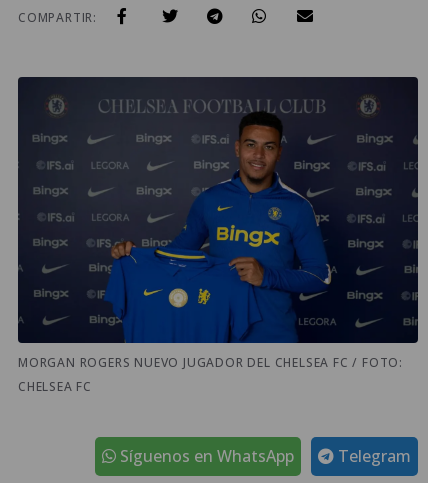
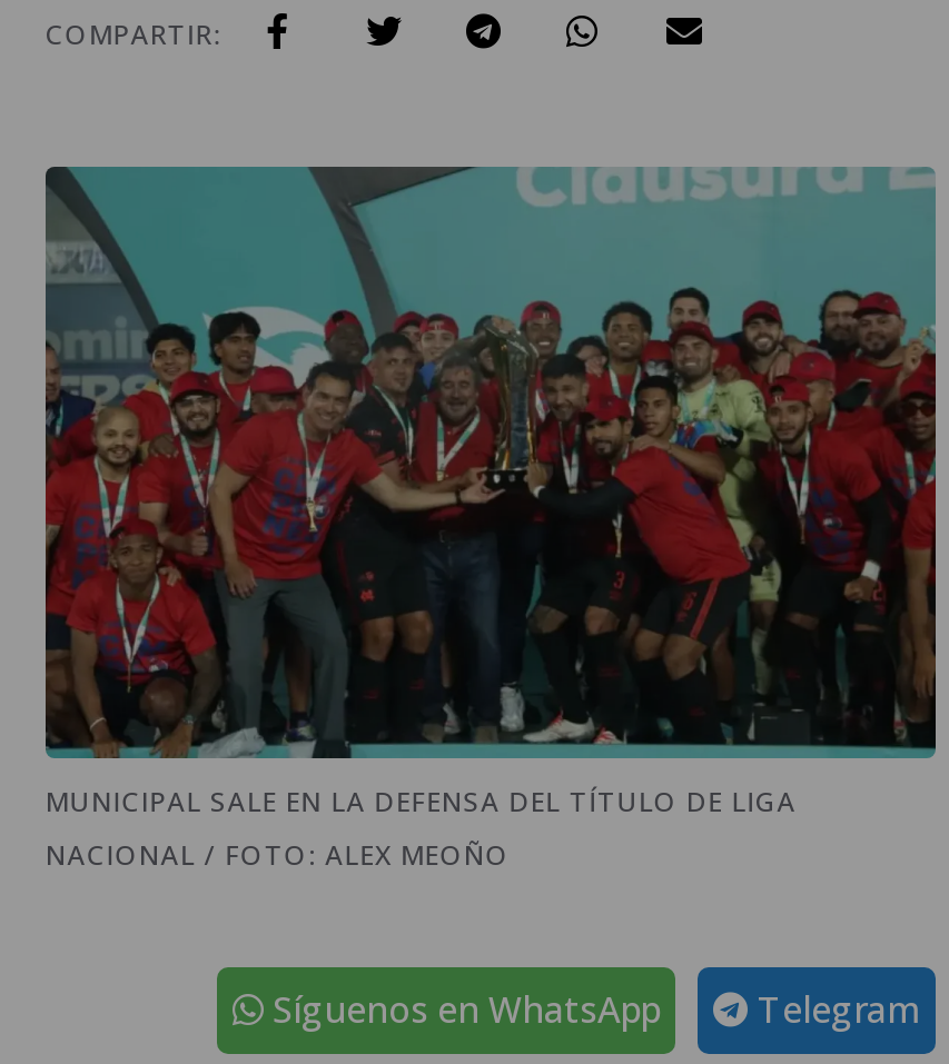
- [image]
- MORGAN ROGERS NUEVO JUGADOR DEL CHELSEA FC / FOTO:
- CHELSEA FC
+ [image]
+ MUNICIPAL SALE EN LA DEFENSA DEL TÍTULO DE LIGA
+ NACIONAL / FOTO: ALEX MEOÑO
